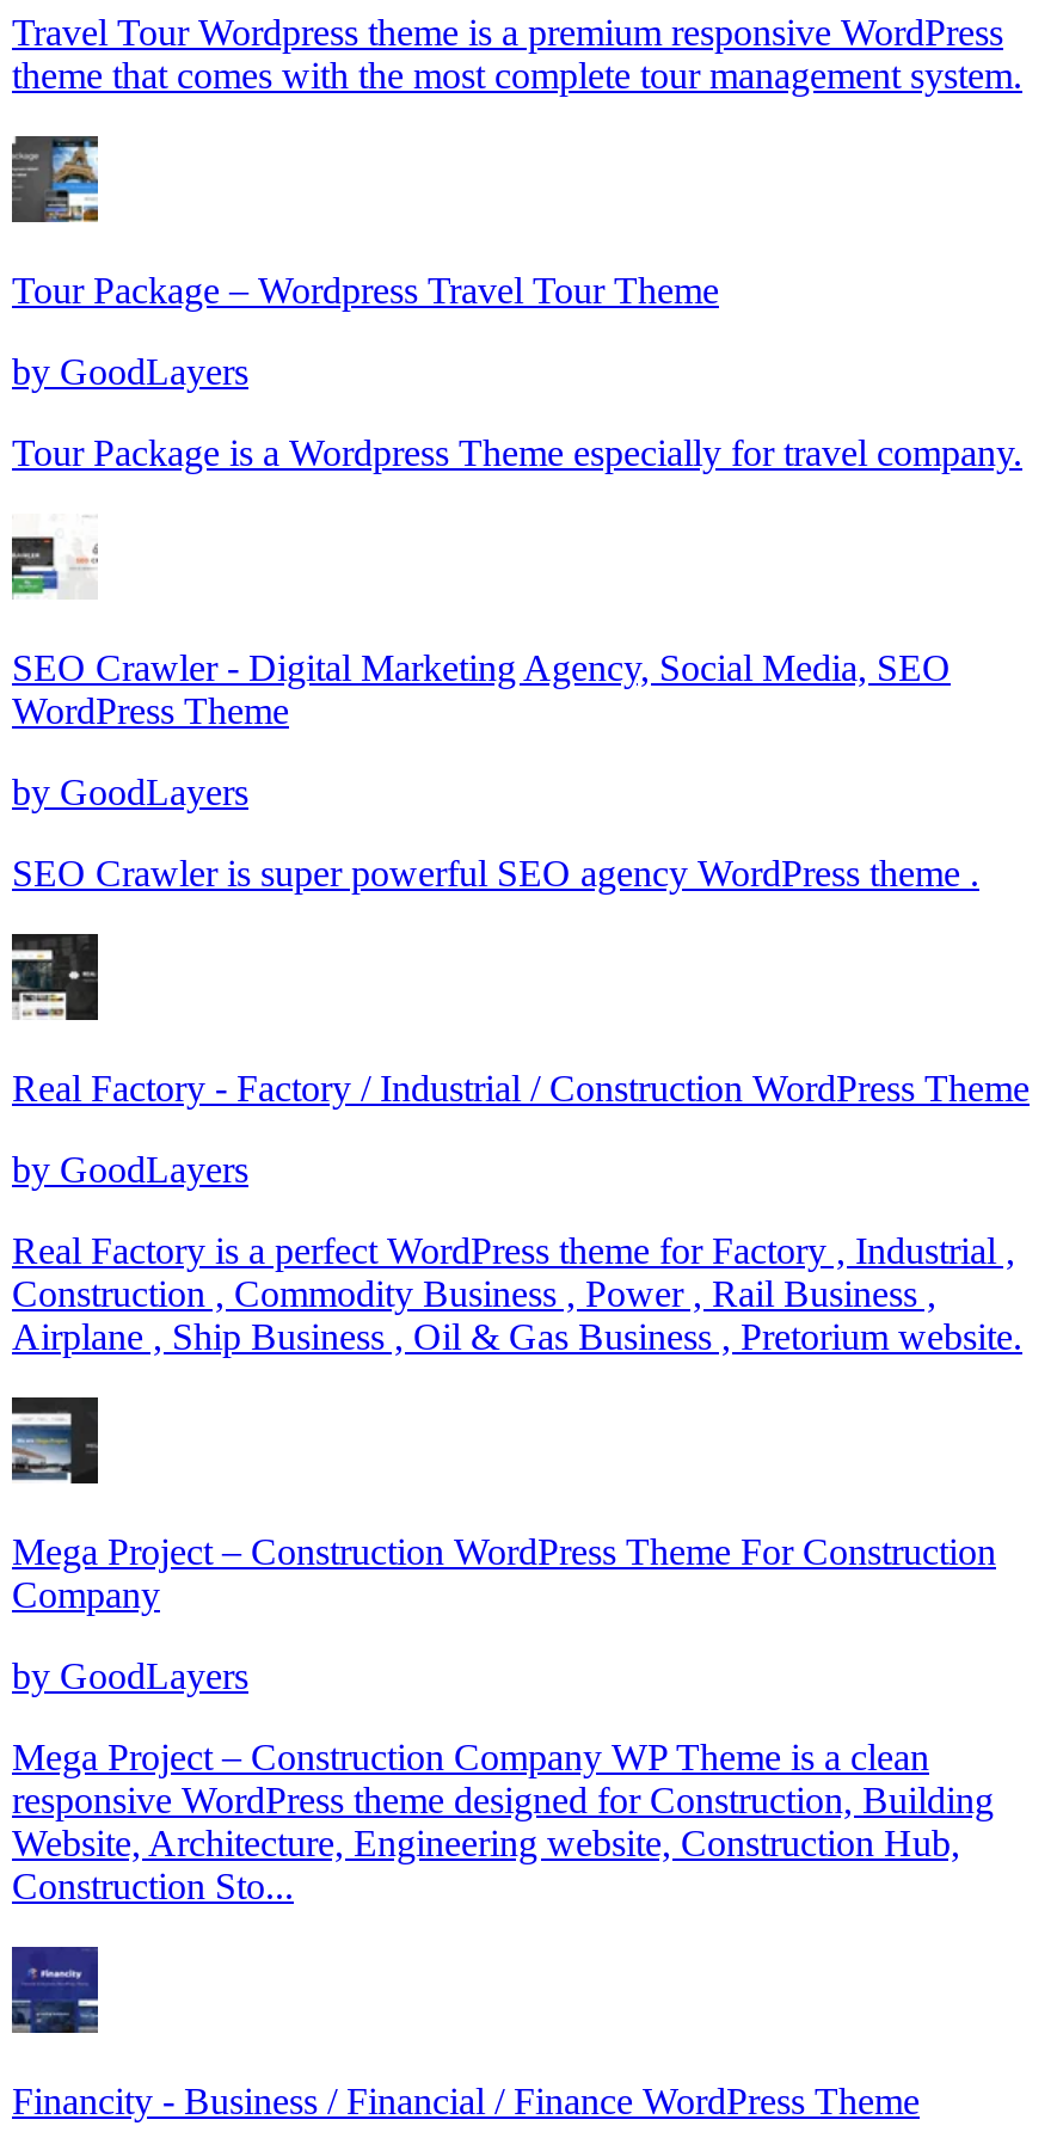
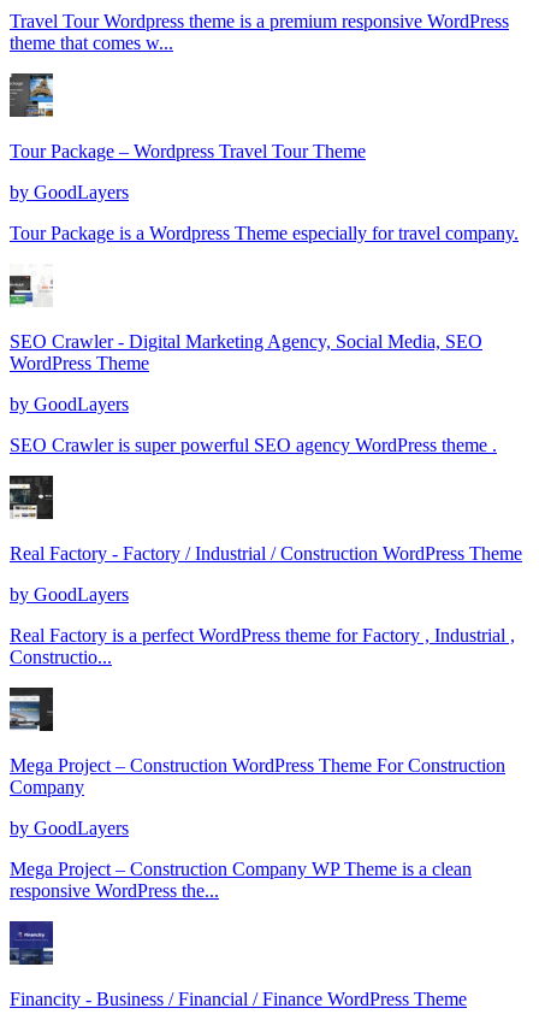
- theme that comes with the most complete tour management system.
+ theme that comes w...

- Construction , Commodity Business , Power , Rail Business ,
- Airplane , Ship Business , Oil & Gas Business , Pretorium website.
+ Constructio...

- responsive WordPress theme designed for Construction, Building
- Website, Architecture, Engineering website, Construction Hub,
- Construction Sto...
+ responsive WordPress the...
